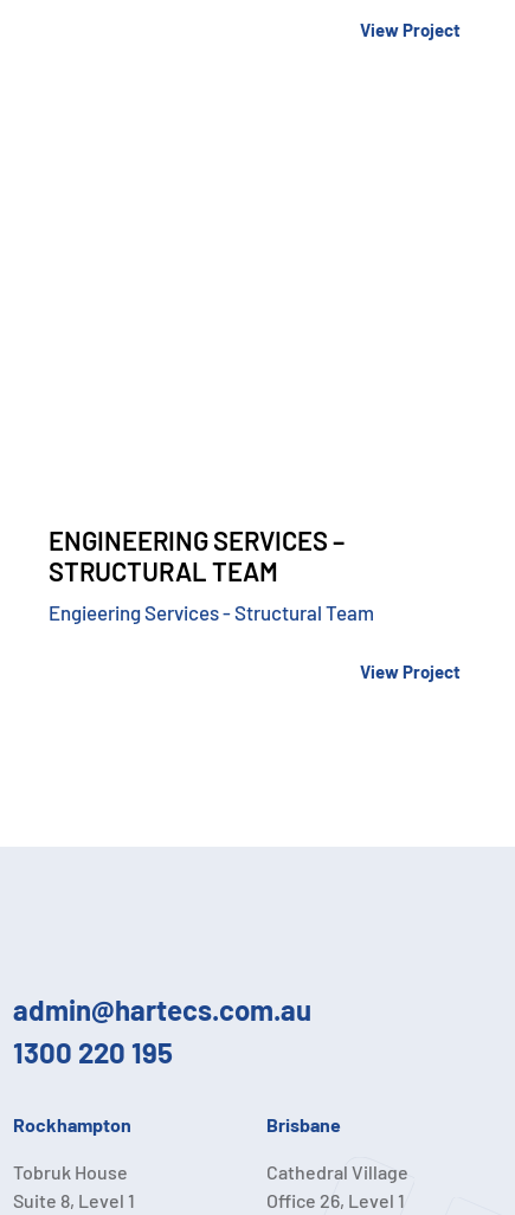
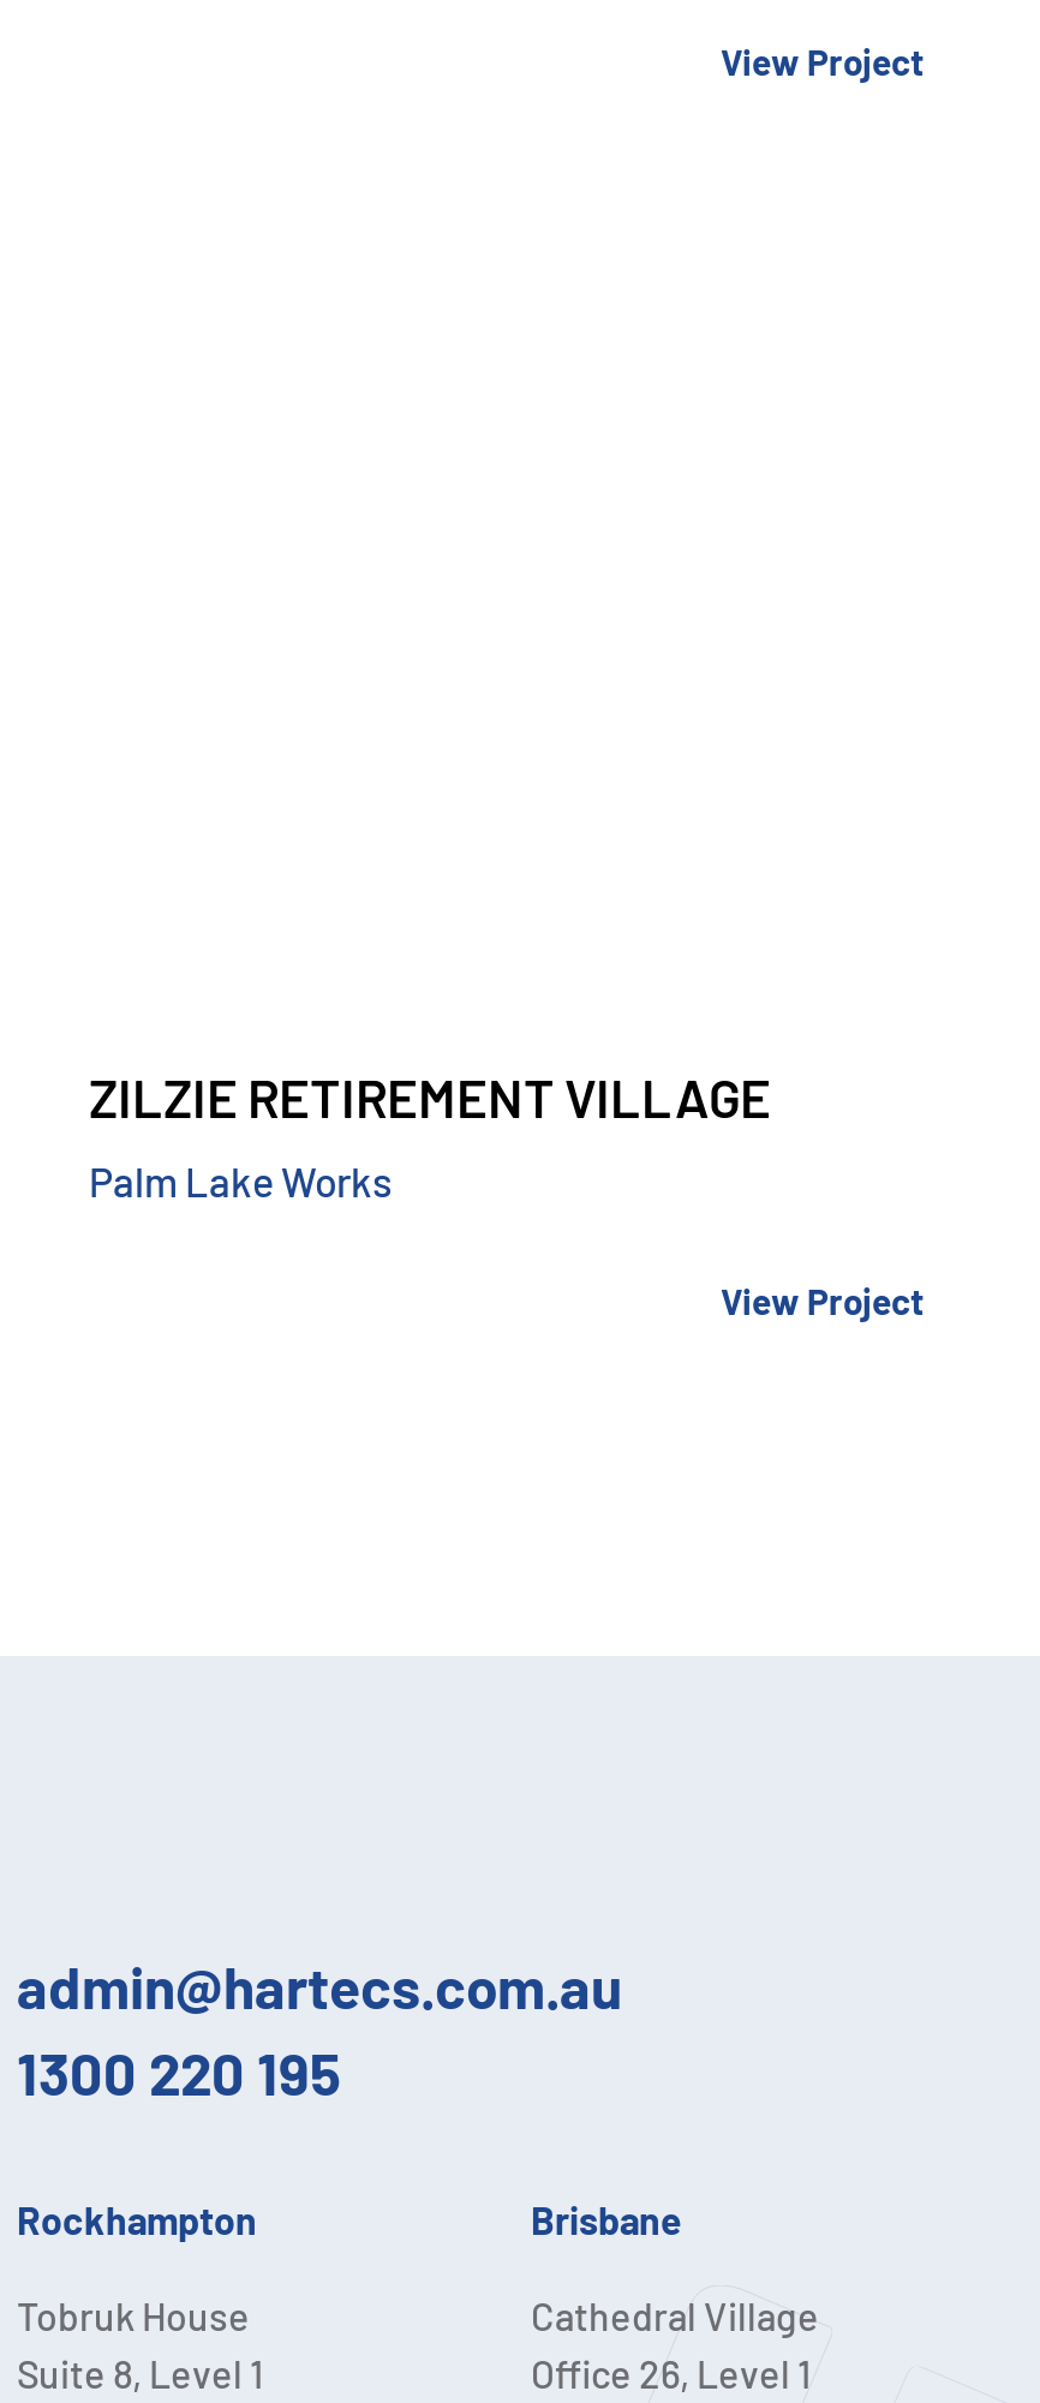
- ENGINEERING SERVICES –
- STRUCTURAL TEAM
+ ZILZIE RETIREMENT VILLAGE

- Engieering Services - Structural Team
+ Palm Lake Works
